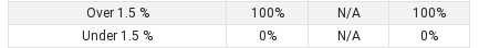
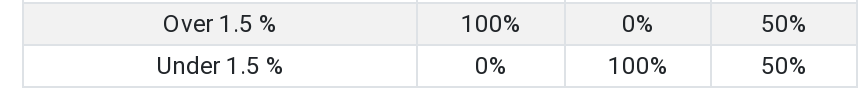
- N/A
- 100%
+ 0%
+ 50%

- N/A
- 0%
+ 100%
+ 50%
